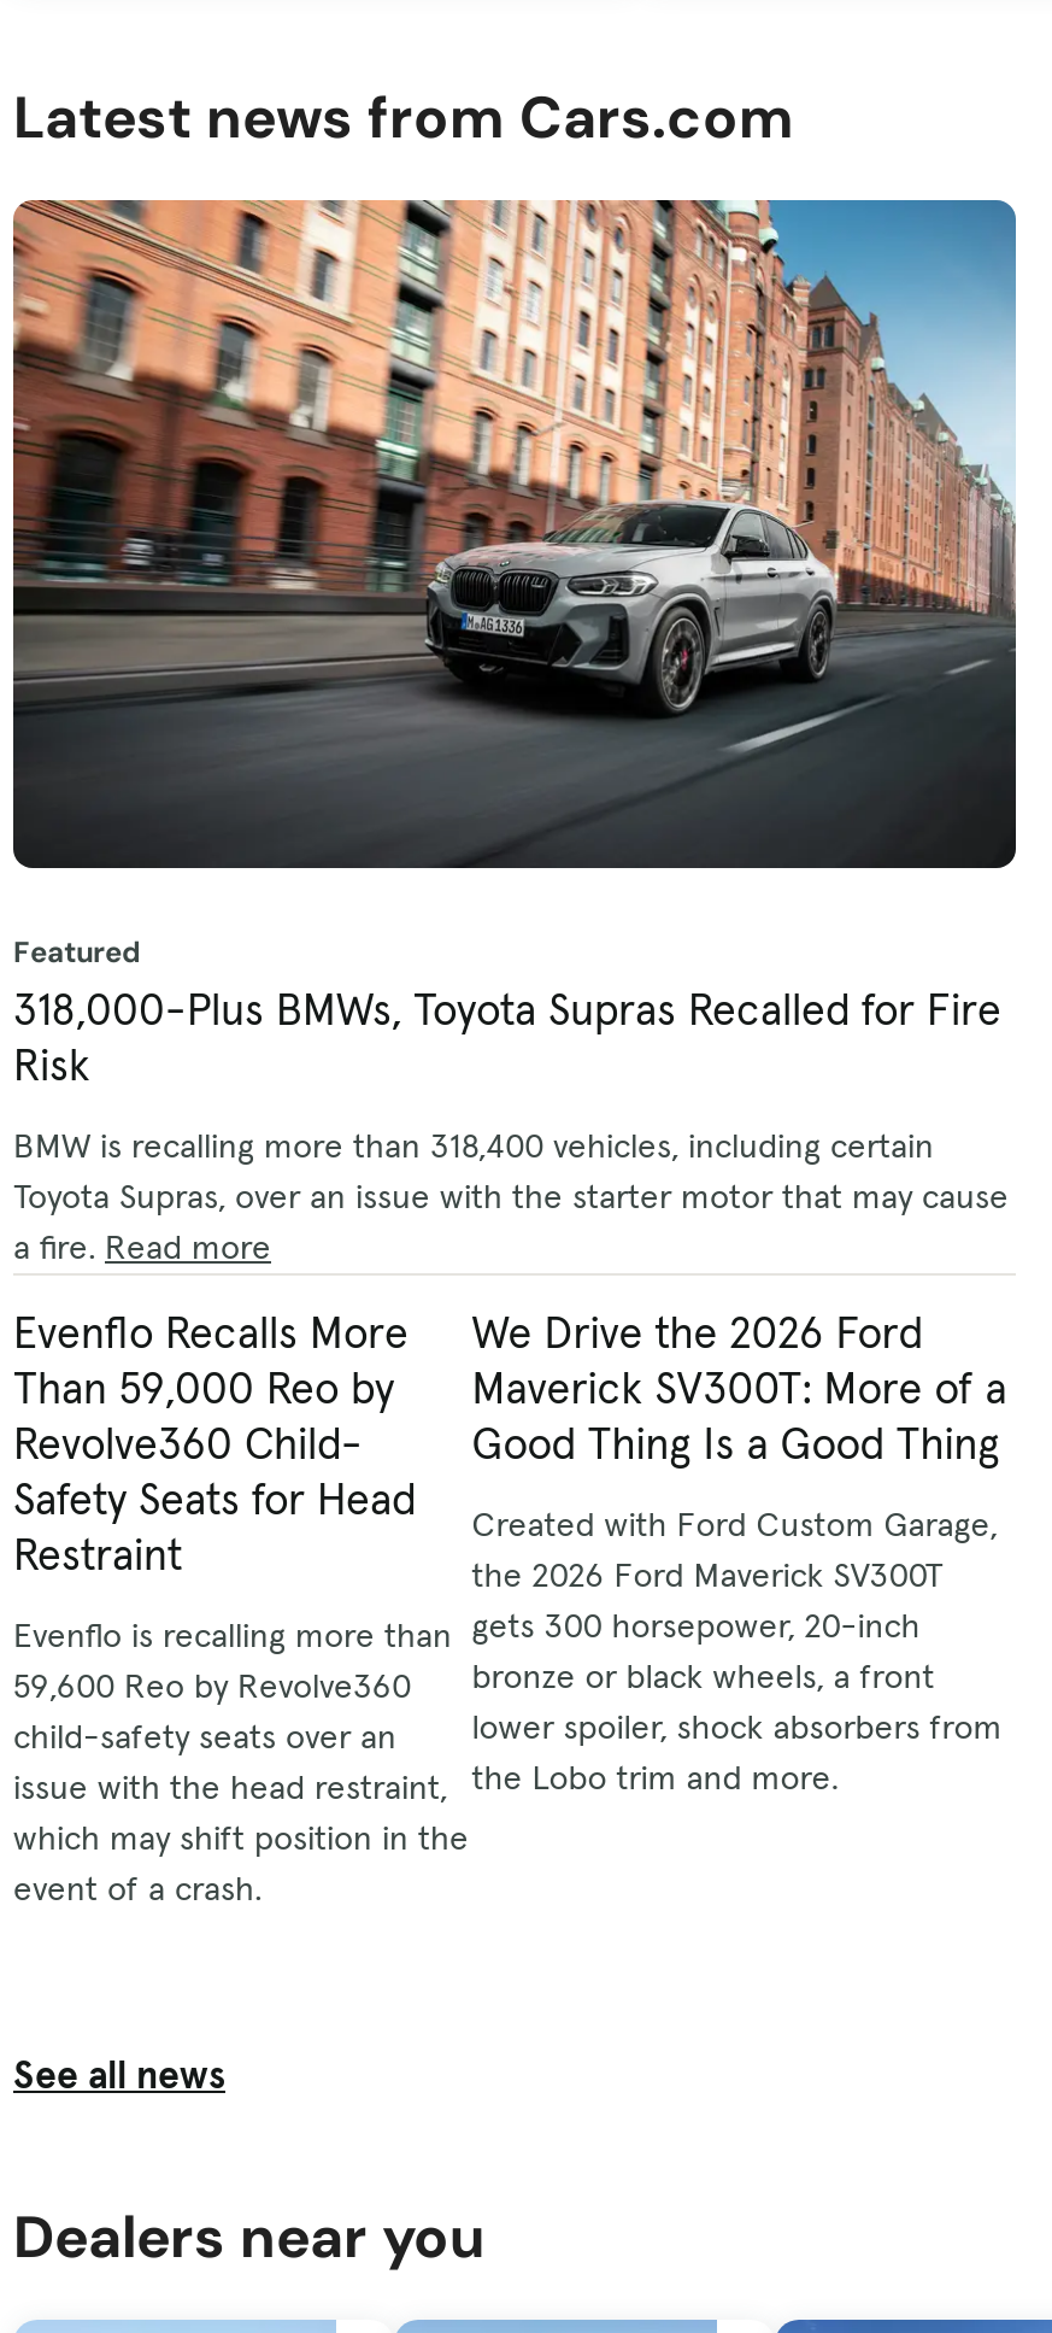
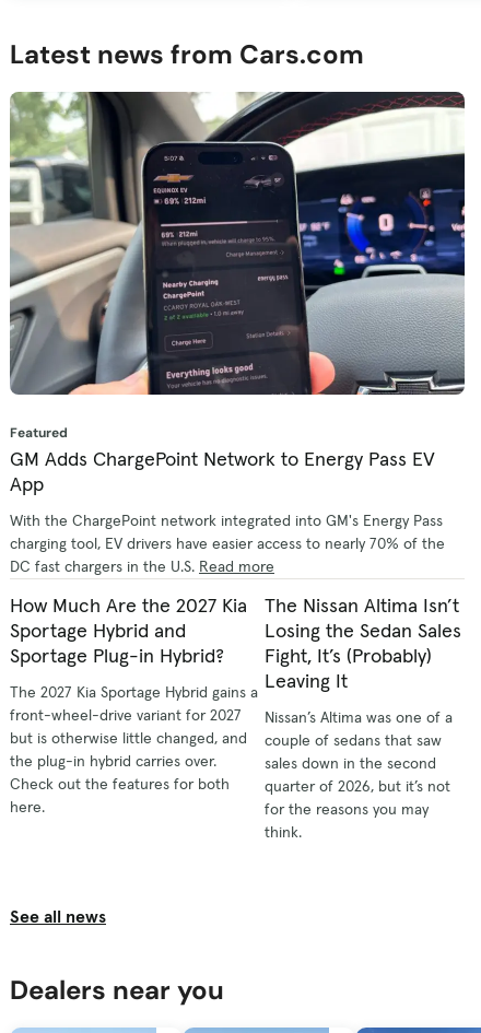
- [image]
+ [image]

- 318,000-Plus BMWs, Toyota Supras Recalled for Fire
- Risk
+ GM Adds ChargePoint Network to Energy Pass EV
+ App

- BMW is recalling more than 318,400 vehicles, including certain
- Toyota Supras, over an issue with the starter motor that may cause
- a fire. Read more
+ With the ChargePoint network integrated into GM's Energy Pass
+ charging tool, EV drivers have easier access to nearly 70% of the
+ DC fast chargers in the U.S. Read more

- Evenflo Recalls More
- Than 59,000 Reo by
- Revolve360 Child-
- Safety Seats for Head
- Restraint
+ How Much Are the 2027 Kia
+ Sportage Hybrid and
+ Sportage Plug-in Hybrid?

- We Drive the 2026 Ford
- Maverick SV300T: More of a
- Good Thing Is a Good Thing
+ The Nissan Altima Isn’t
+ Losing the Sedan Sales
+ Fight, It’s (Probably)
+ Leaving It

- Created with Ford Custom Garage,
- the 2026 Ford Maverick SV300T
- gets 300 horsepower, 20-inch
- bronze or black wheels, a front
- lower spoiler, shock absorbers from
- the Lobo trim and more.
+ Nissan’s Altima was one of a
+ couple of sedans that saw
+ sales down in the second
+ quarter of 2026, but it’s not
+ for the reasons you may
+ think.

- Evenflo is recalling more than
- 59,600 Reo by Revolve360
- child-safety seats over an
- issue with the head restraint,
- which may shift position in the
- event of a crash.
+ The 2027 Kia Sportage Hybrid gains a
+ front-wheel-drive variant for 2027
+ but is otherwise little changed, and
+ the plug-in hybrid carries over.
+ Check out the features for both
+ here.
